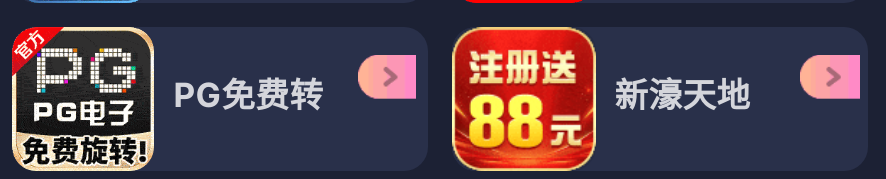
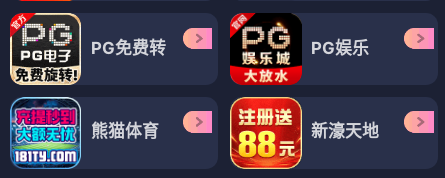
+ [image]
+ PG娱乐

+ [image]
+ 熊猫体育
